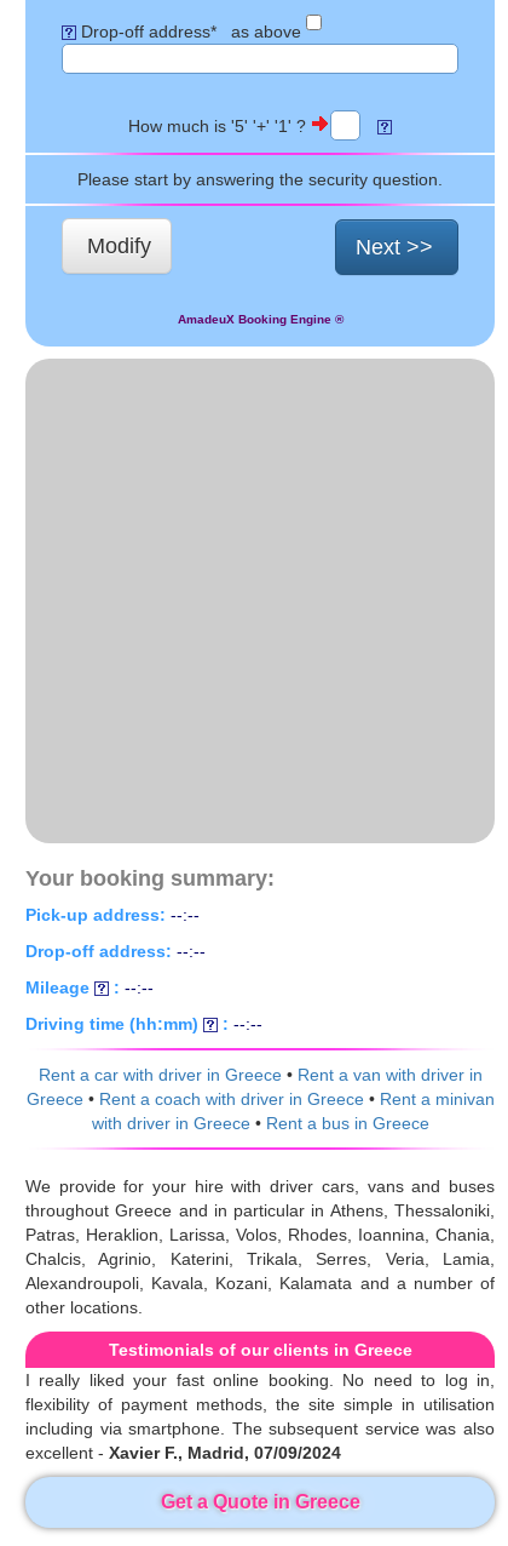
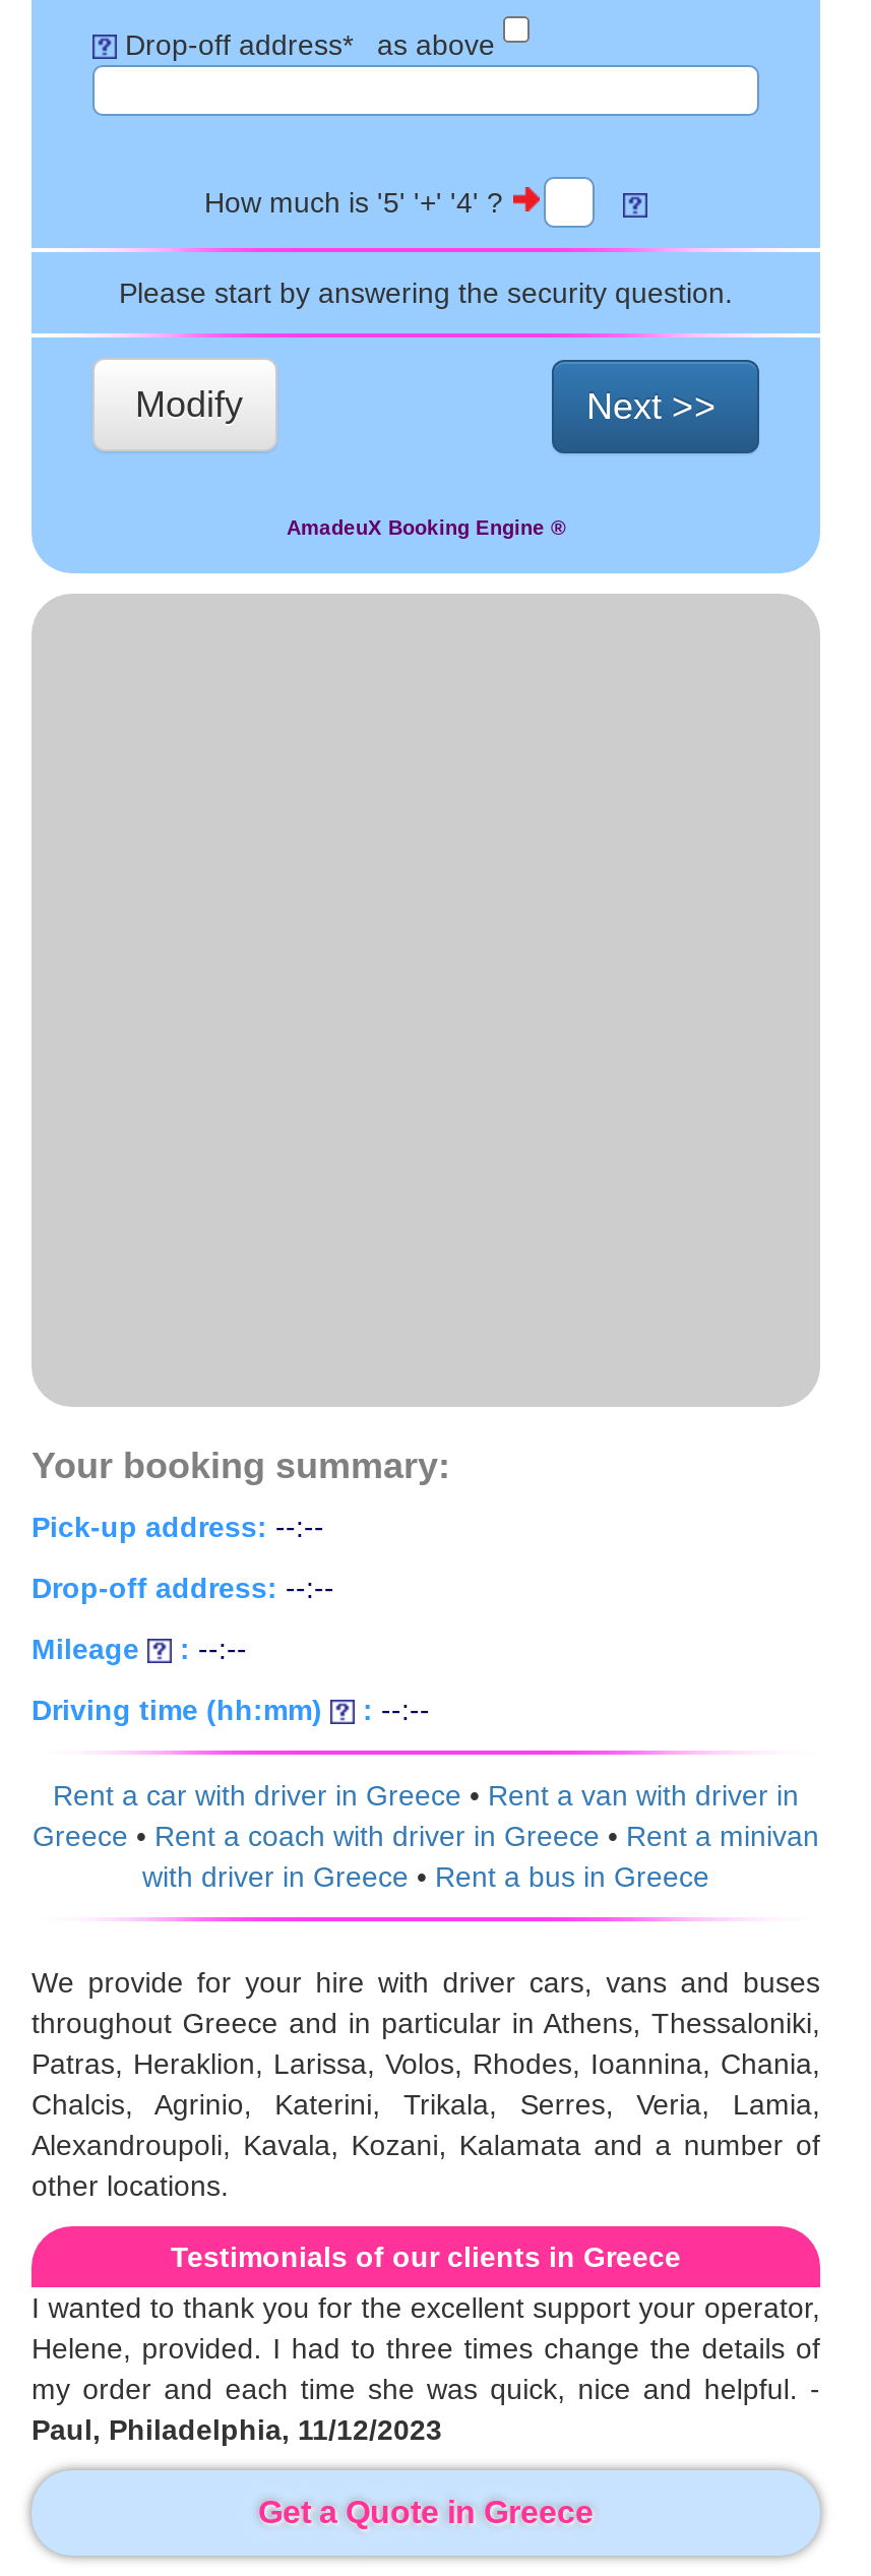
- How much is '5' '+' '1' ?
+ How much is '5' '+' '4' ?

- I really liked your fast online booking. No need to log in,
- flexibility of payment methods, the site simple in utilisation
- including via smartphone. The subsequent service was also
- excellent - Xavier F., Madrid, 07/09/2024
+ I wanted to thank you for the excellent support your operator,
+ Helene, provided. I had to three times change the details of
+ my order and each time she was quick, nice and helpful. -
+ Paul, Philadelphia, 11/12/2023
